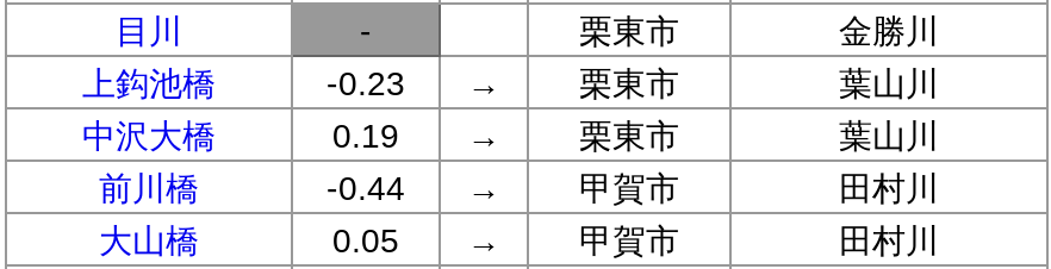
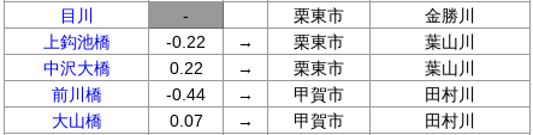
- -0.23
+ -0.22

- 0.19
+ 0.22

- 0.05
+ 0.07
